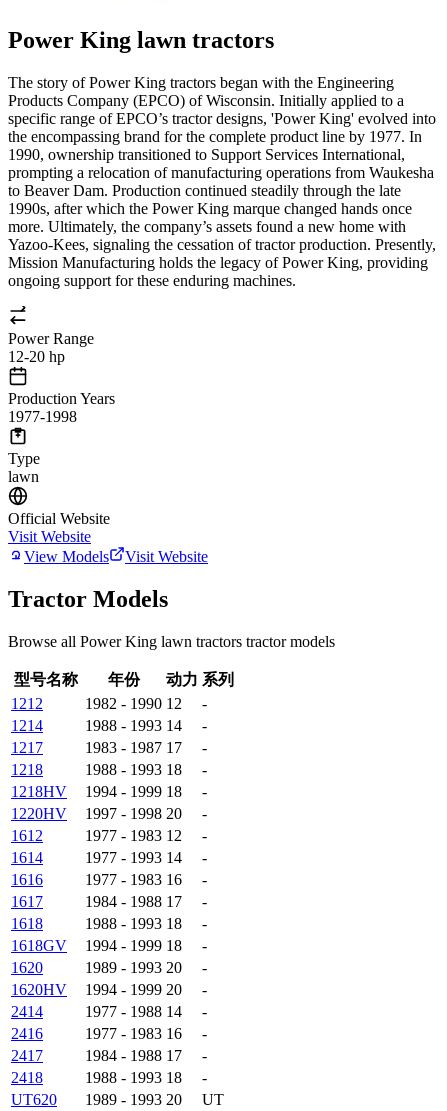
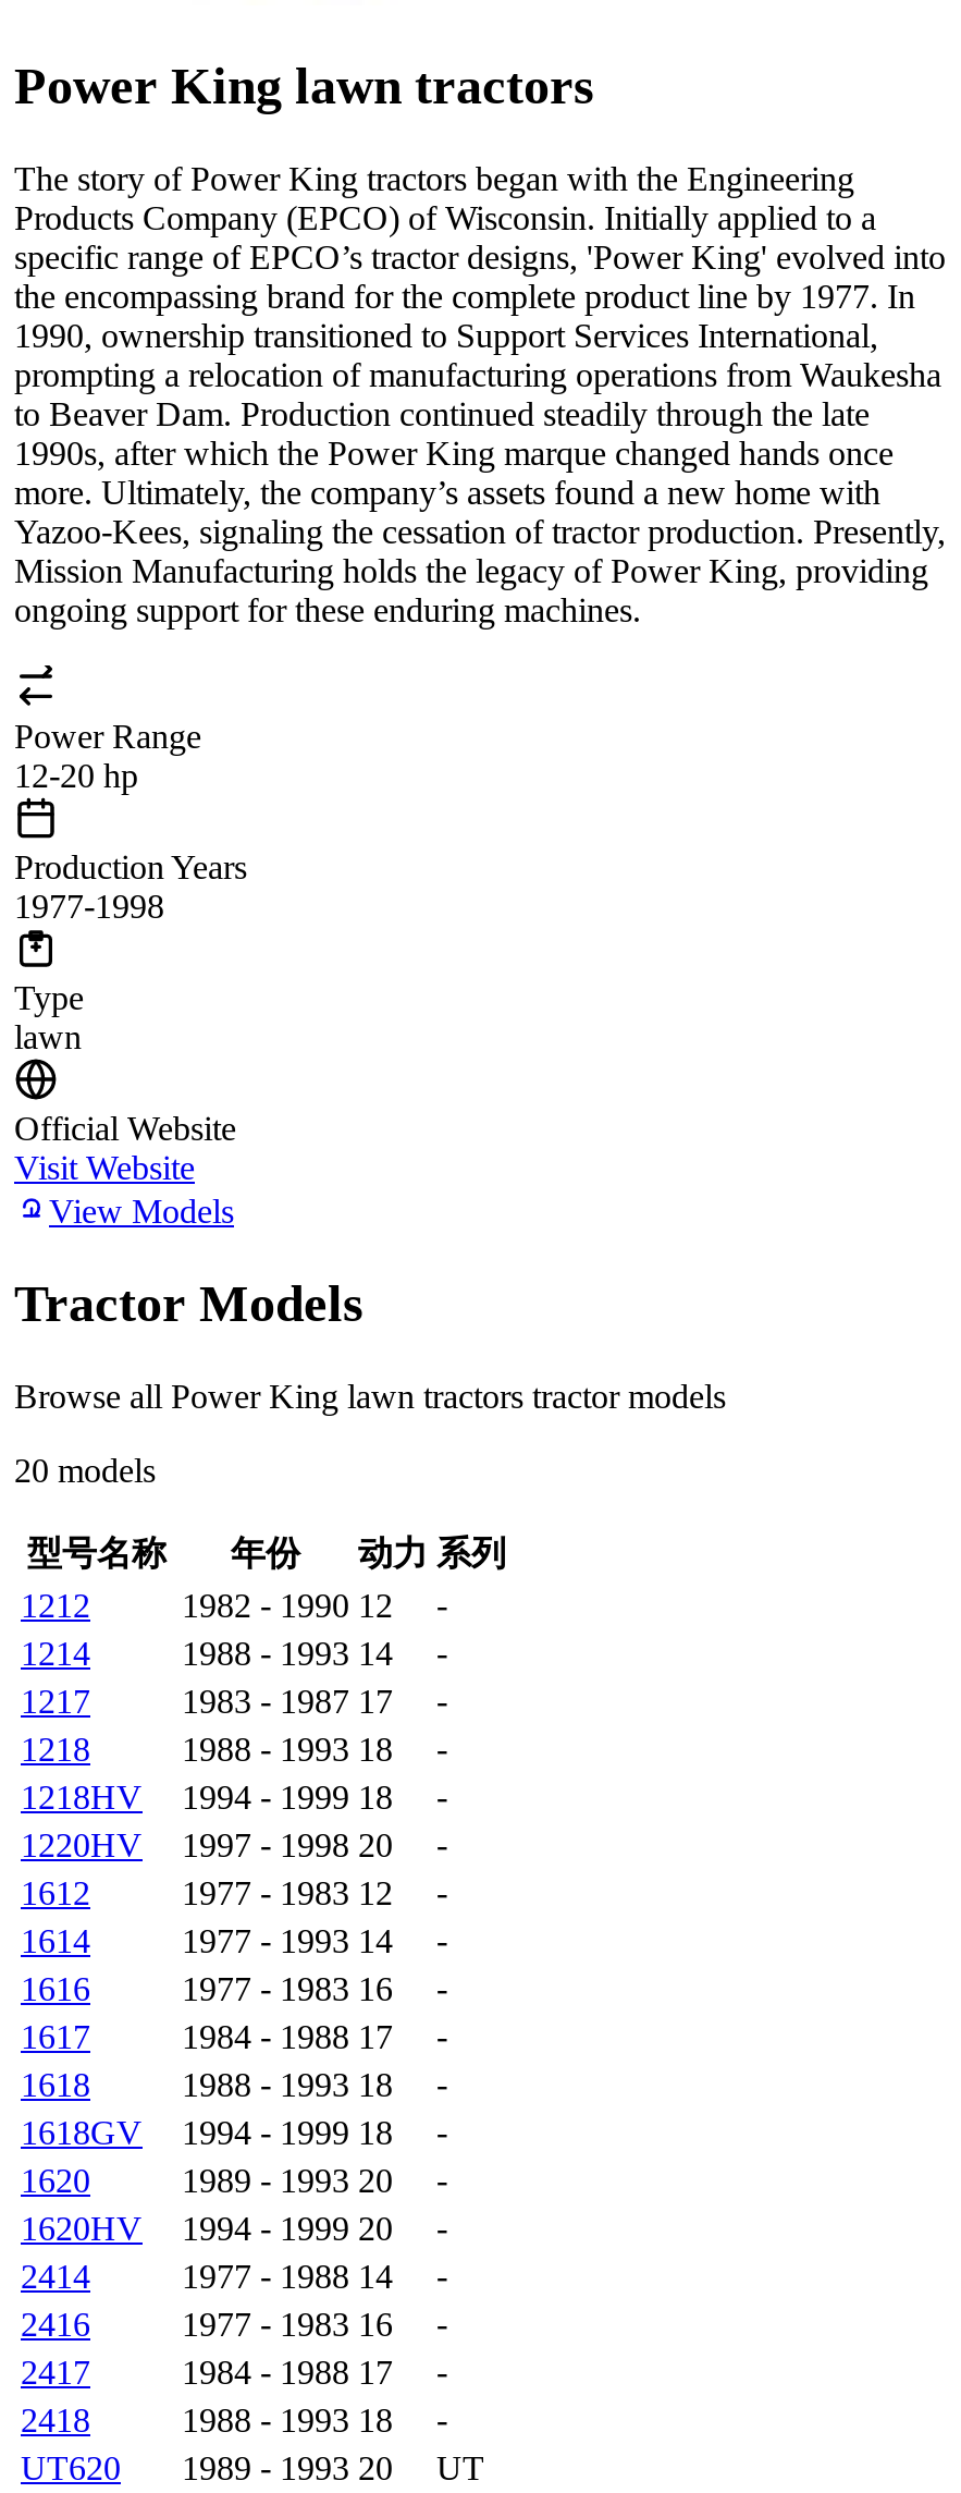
- Visit Website

+ 20 models
